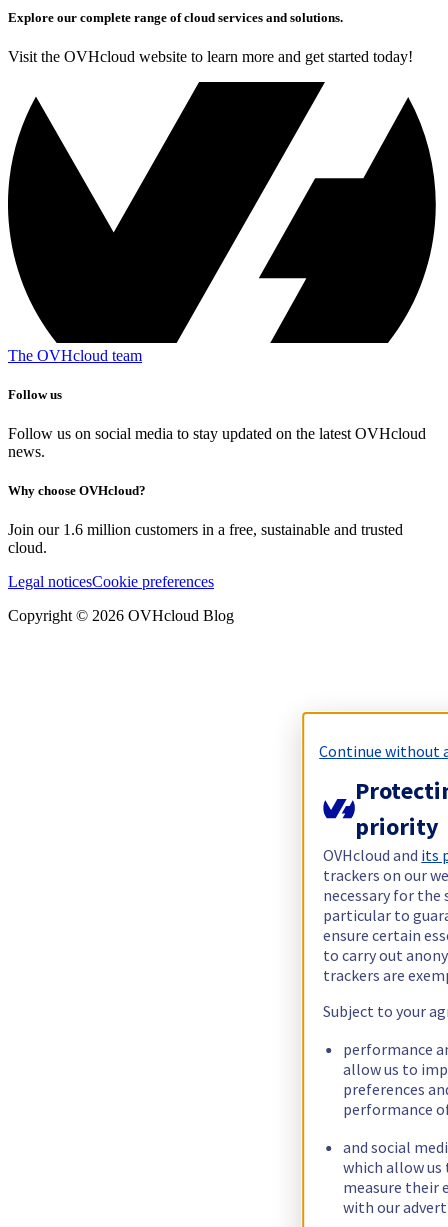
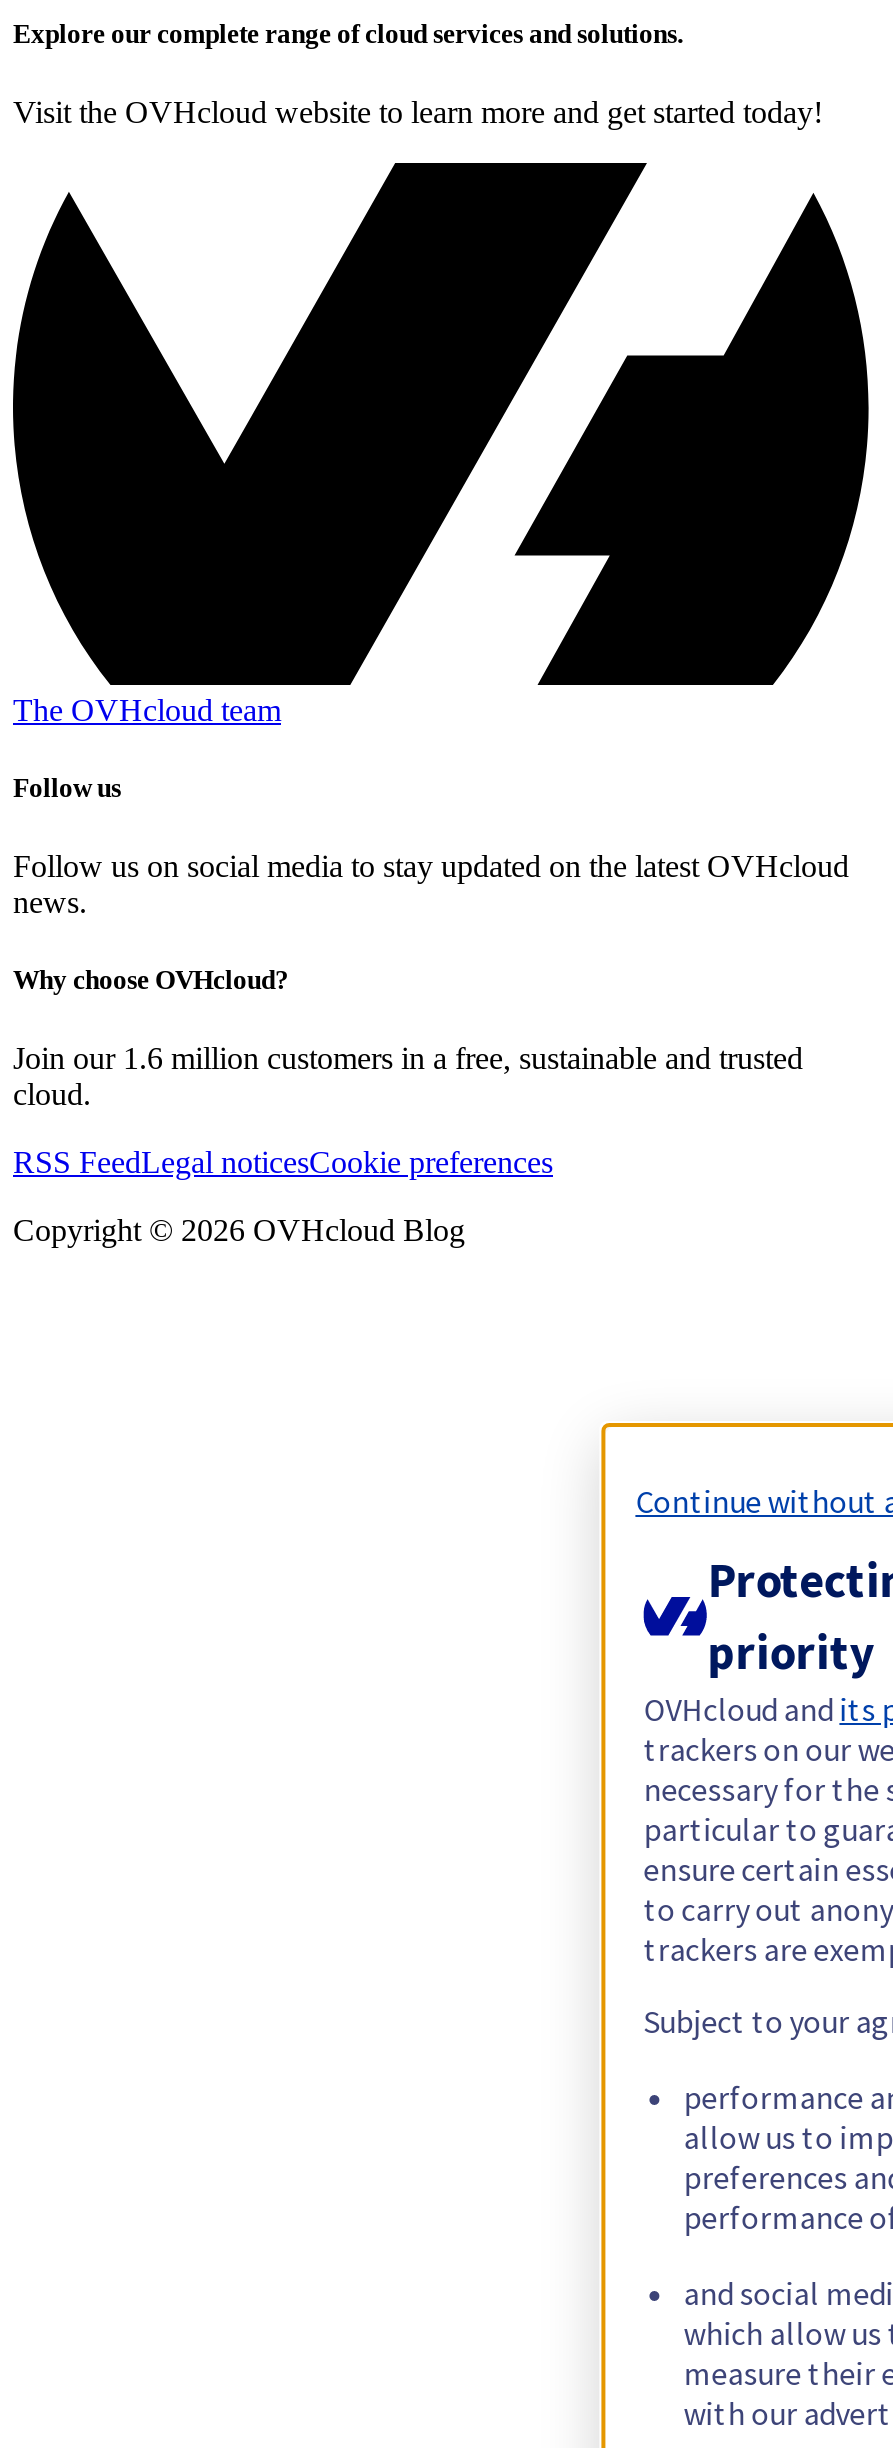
- Legal noticesCookie preferences
+ RSS FeedLegal noticesCookie preferences
